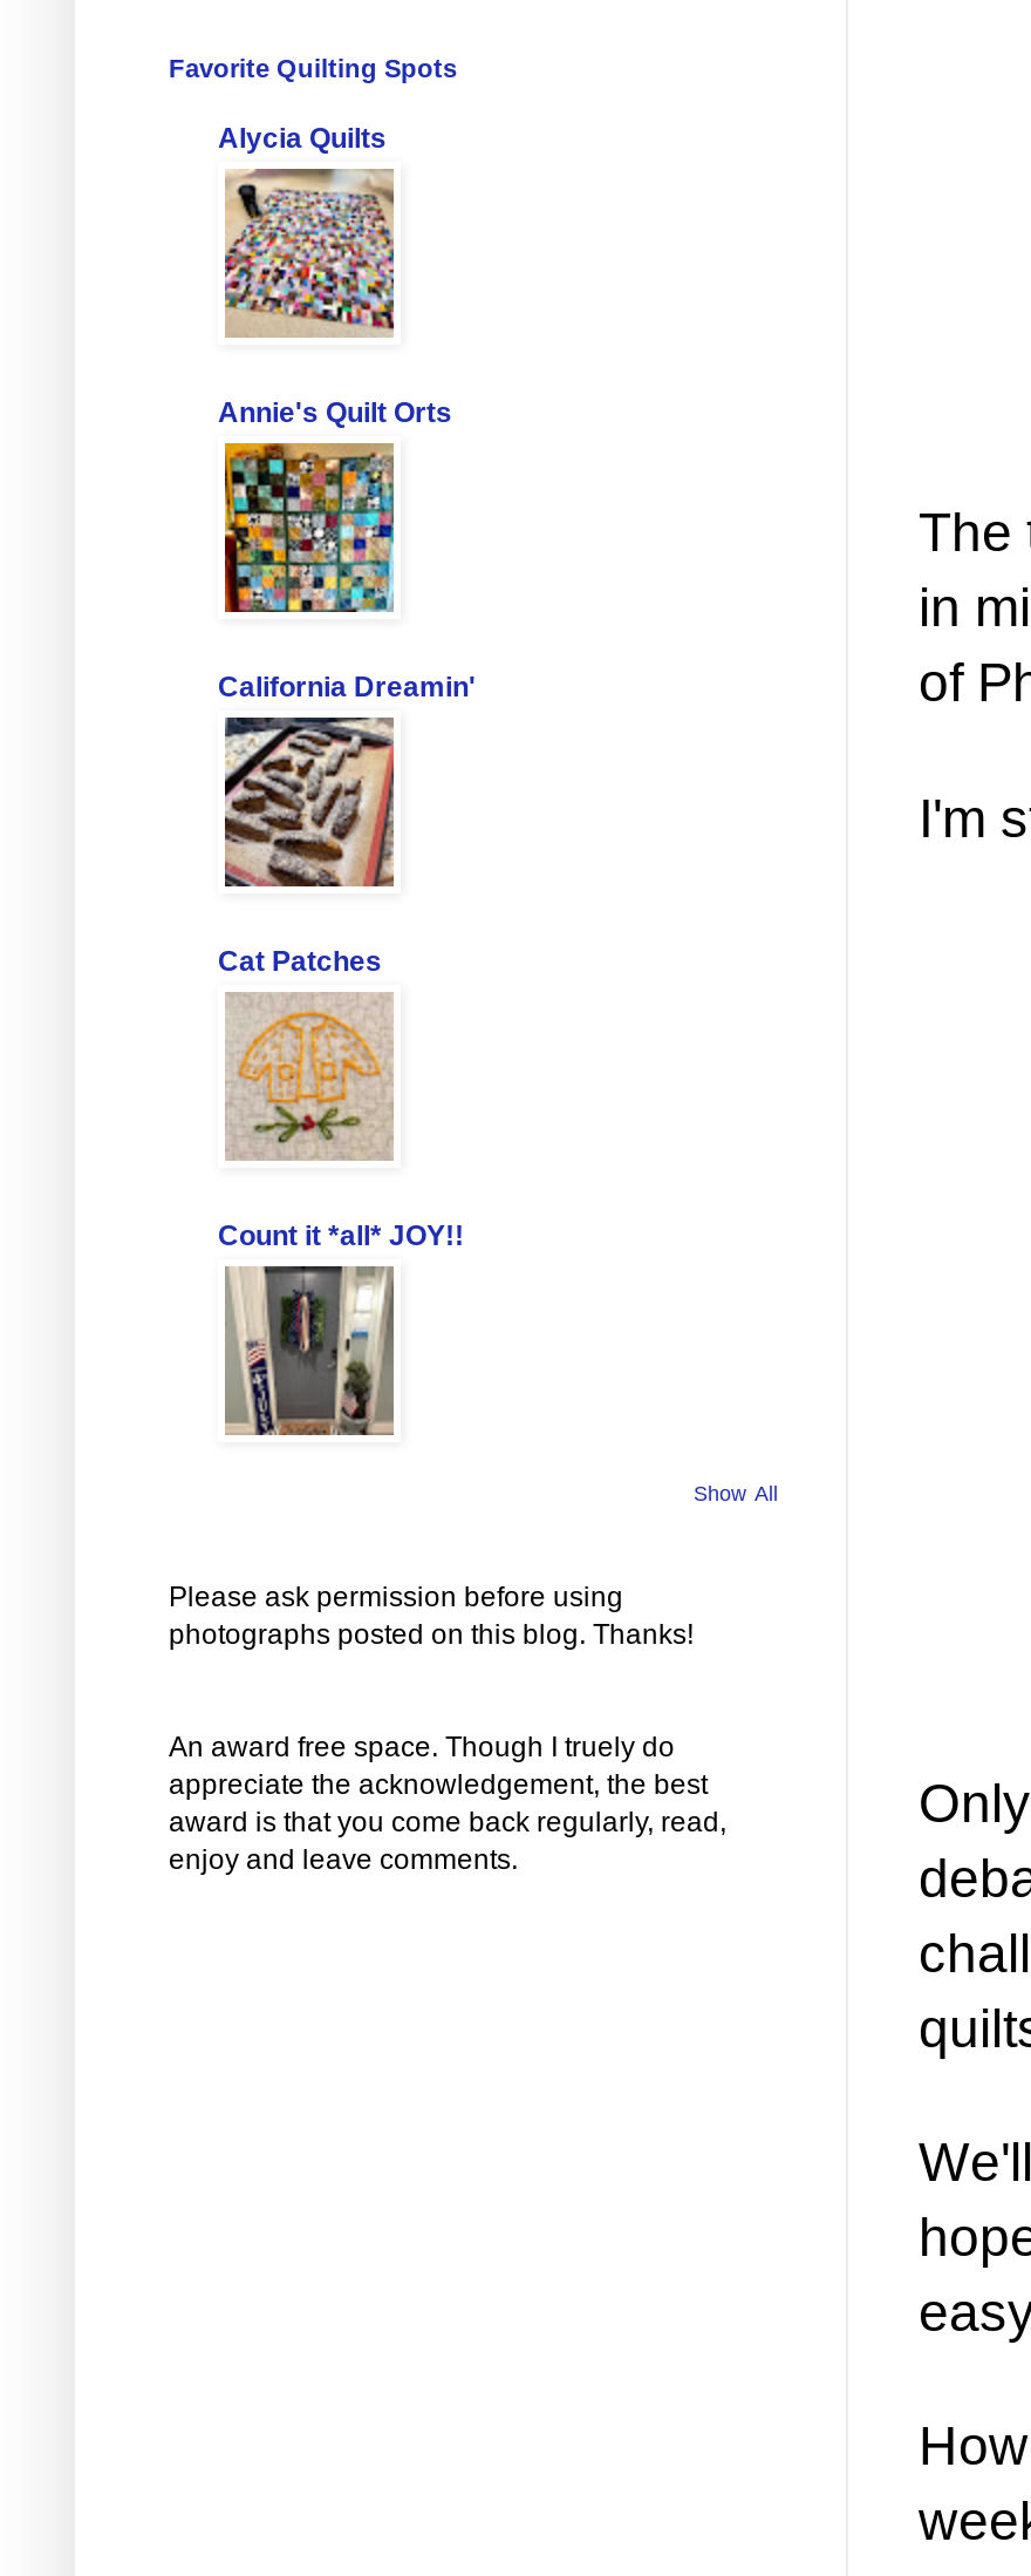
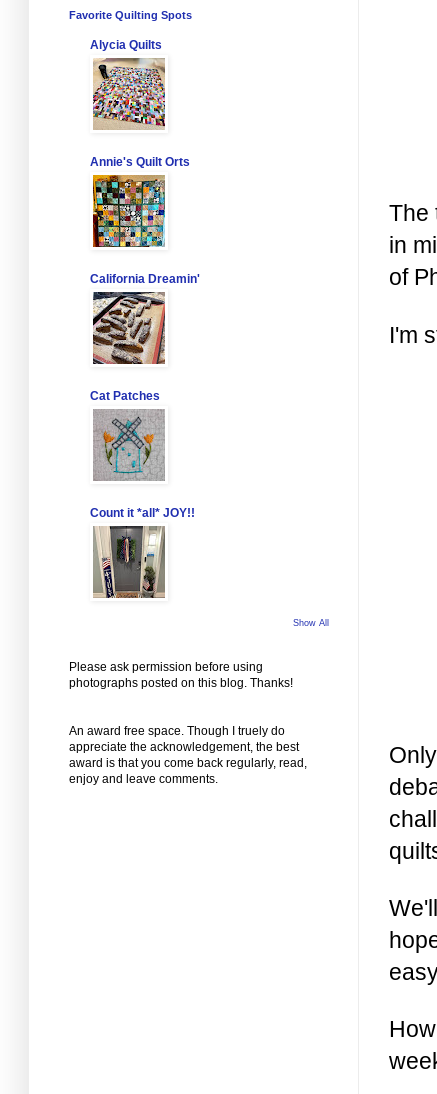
- [image]
+ [image]
